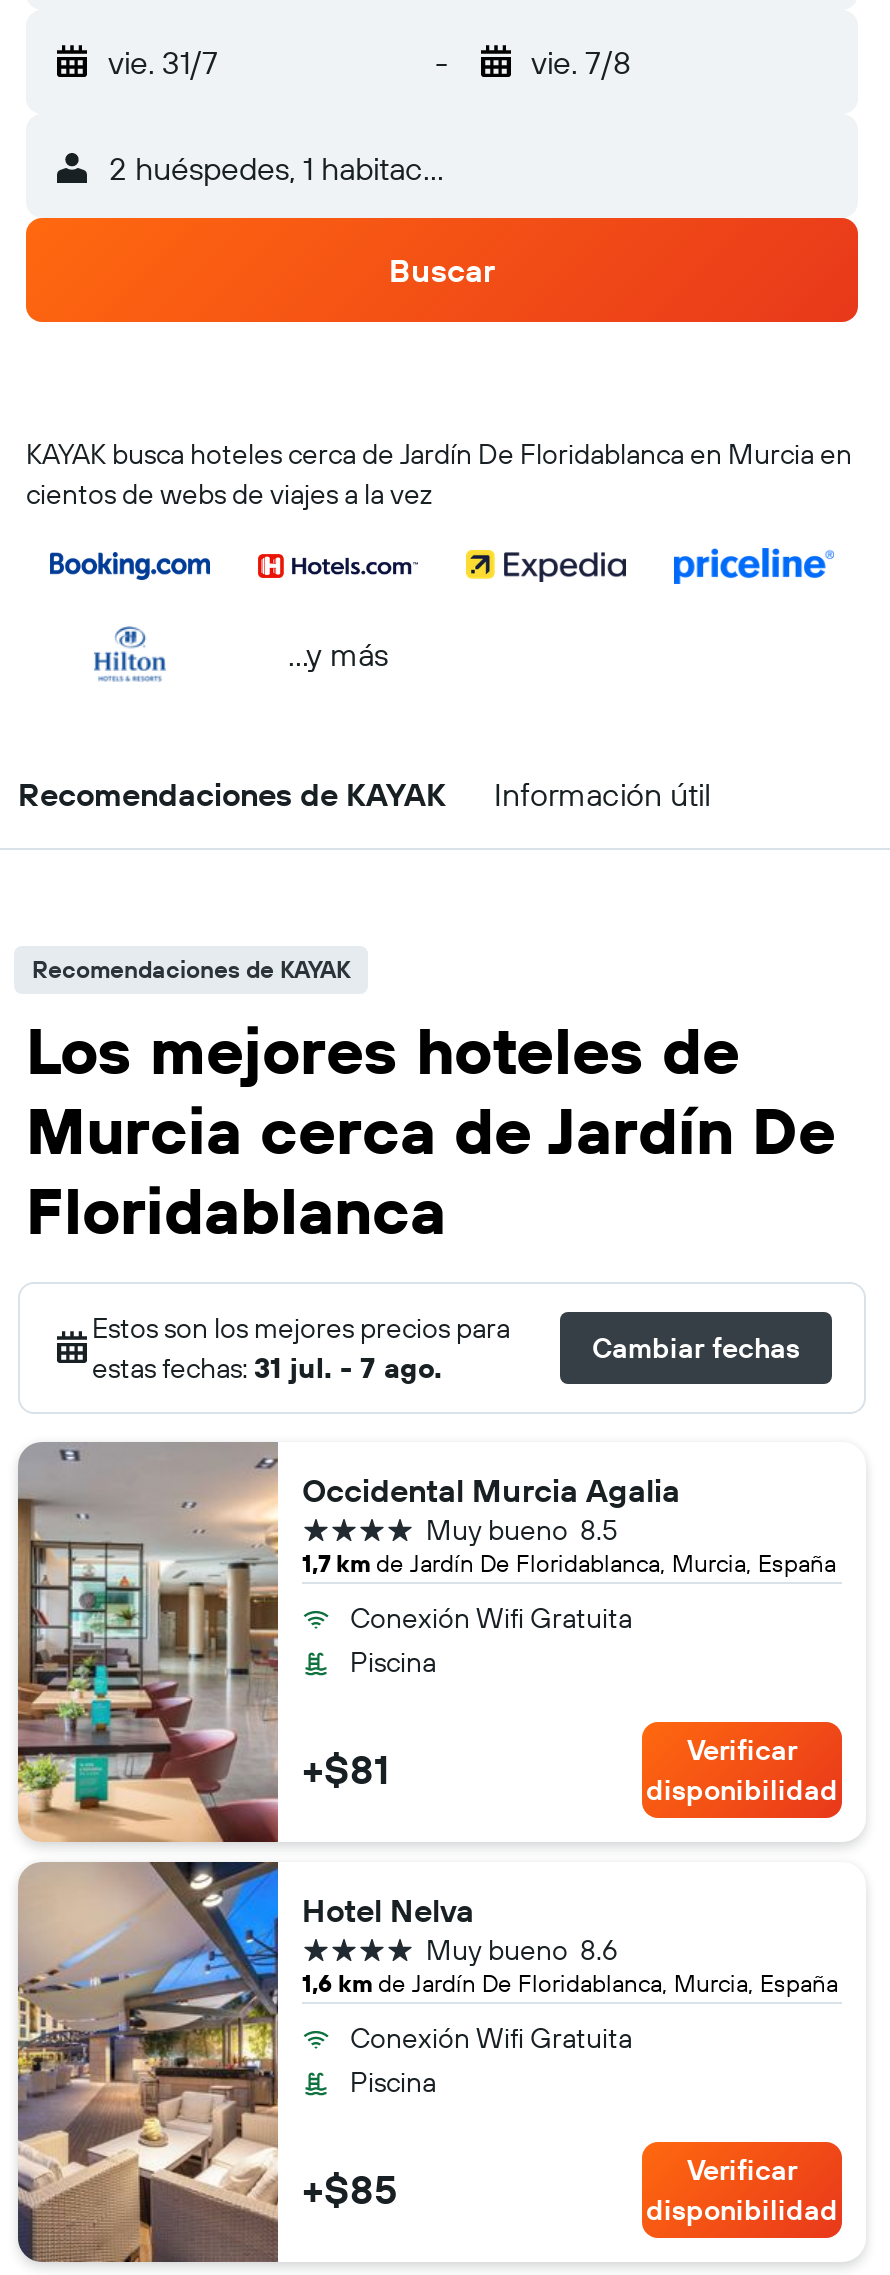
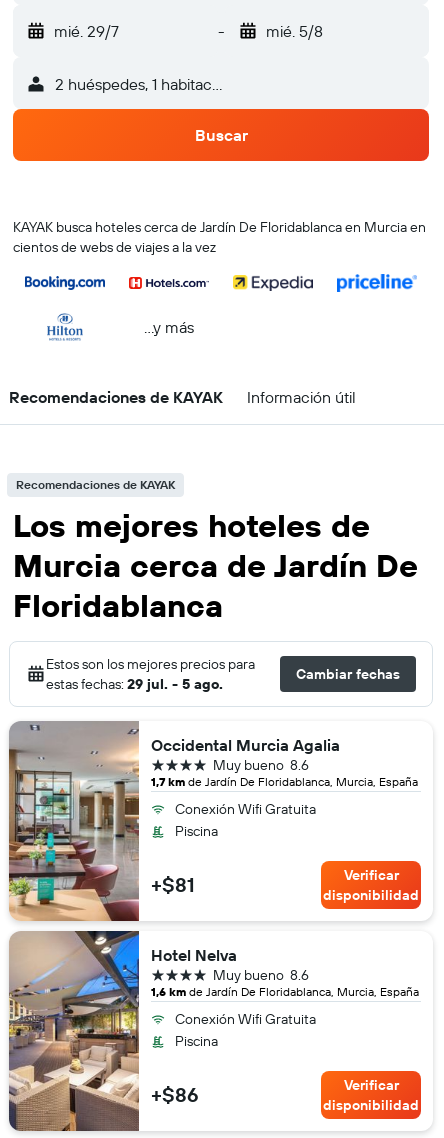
- vie. 31/7
+ mié. 29/7

- vie. 7/8
+ mié. 5/8

- estas fechas: 31 jul. - 7 ago.
+ estas fechas: 29 jul. - 5 ago.

- 8.5
+ 8.6

- +$85
+ +$86
